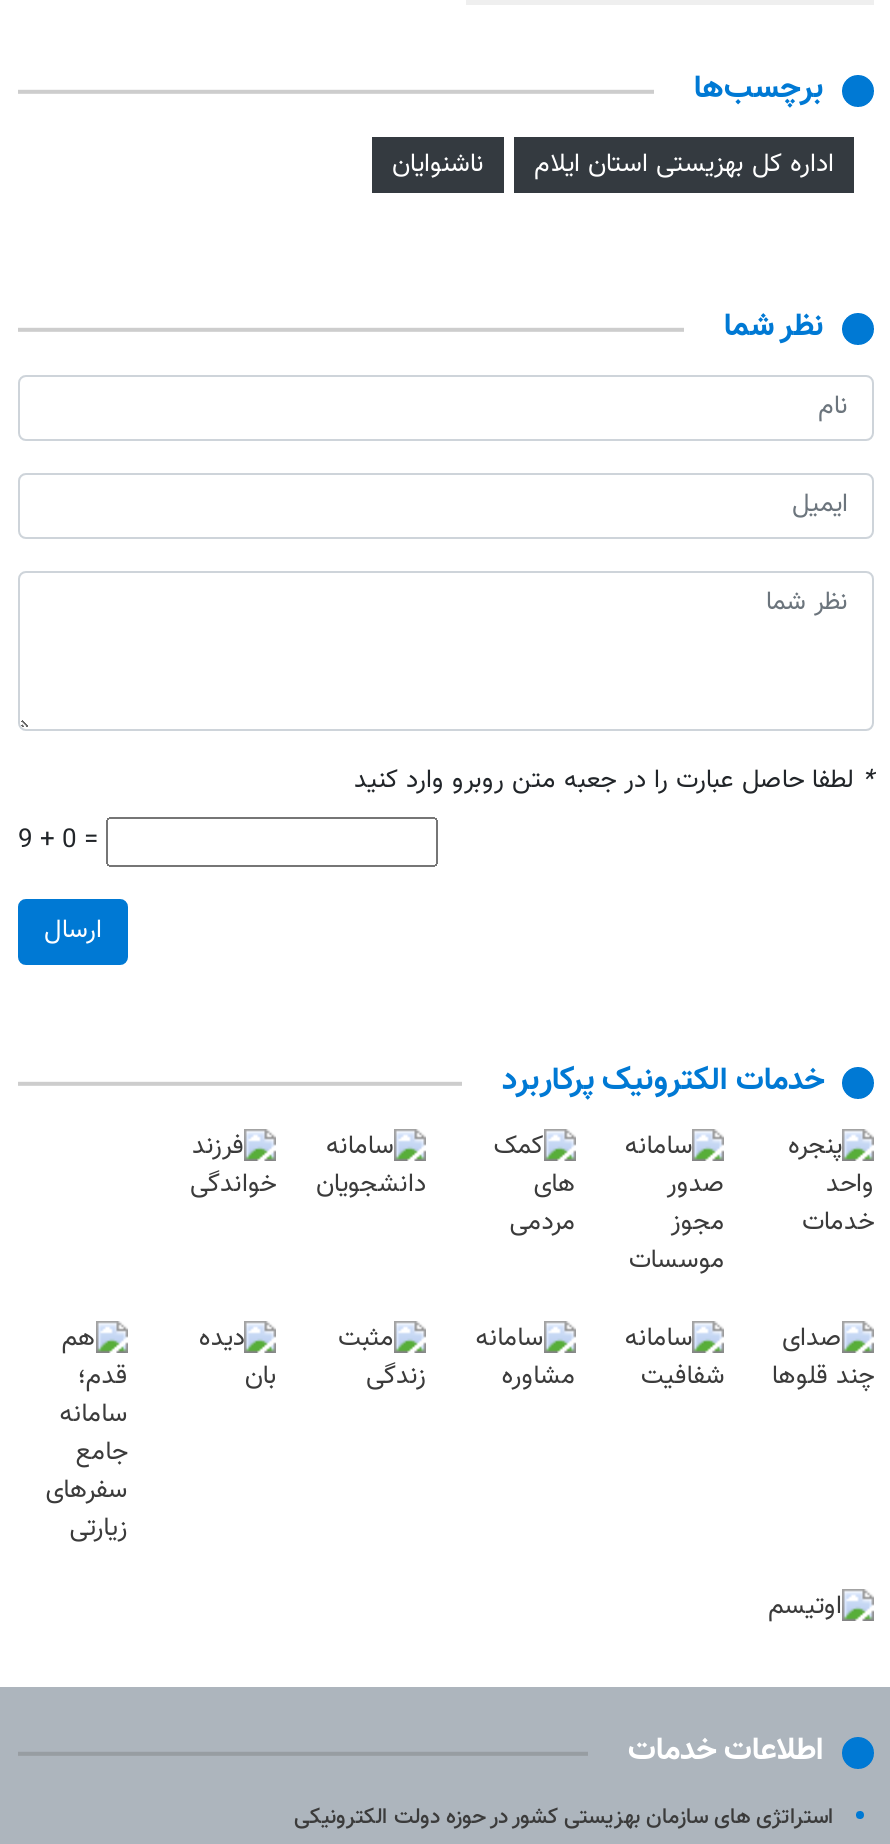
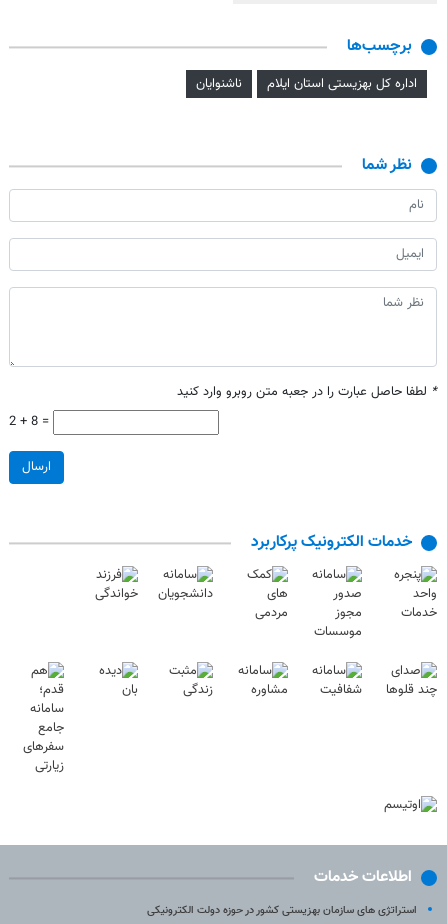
- 9 + 0 =
+ 2 + 8 =
